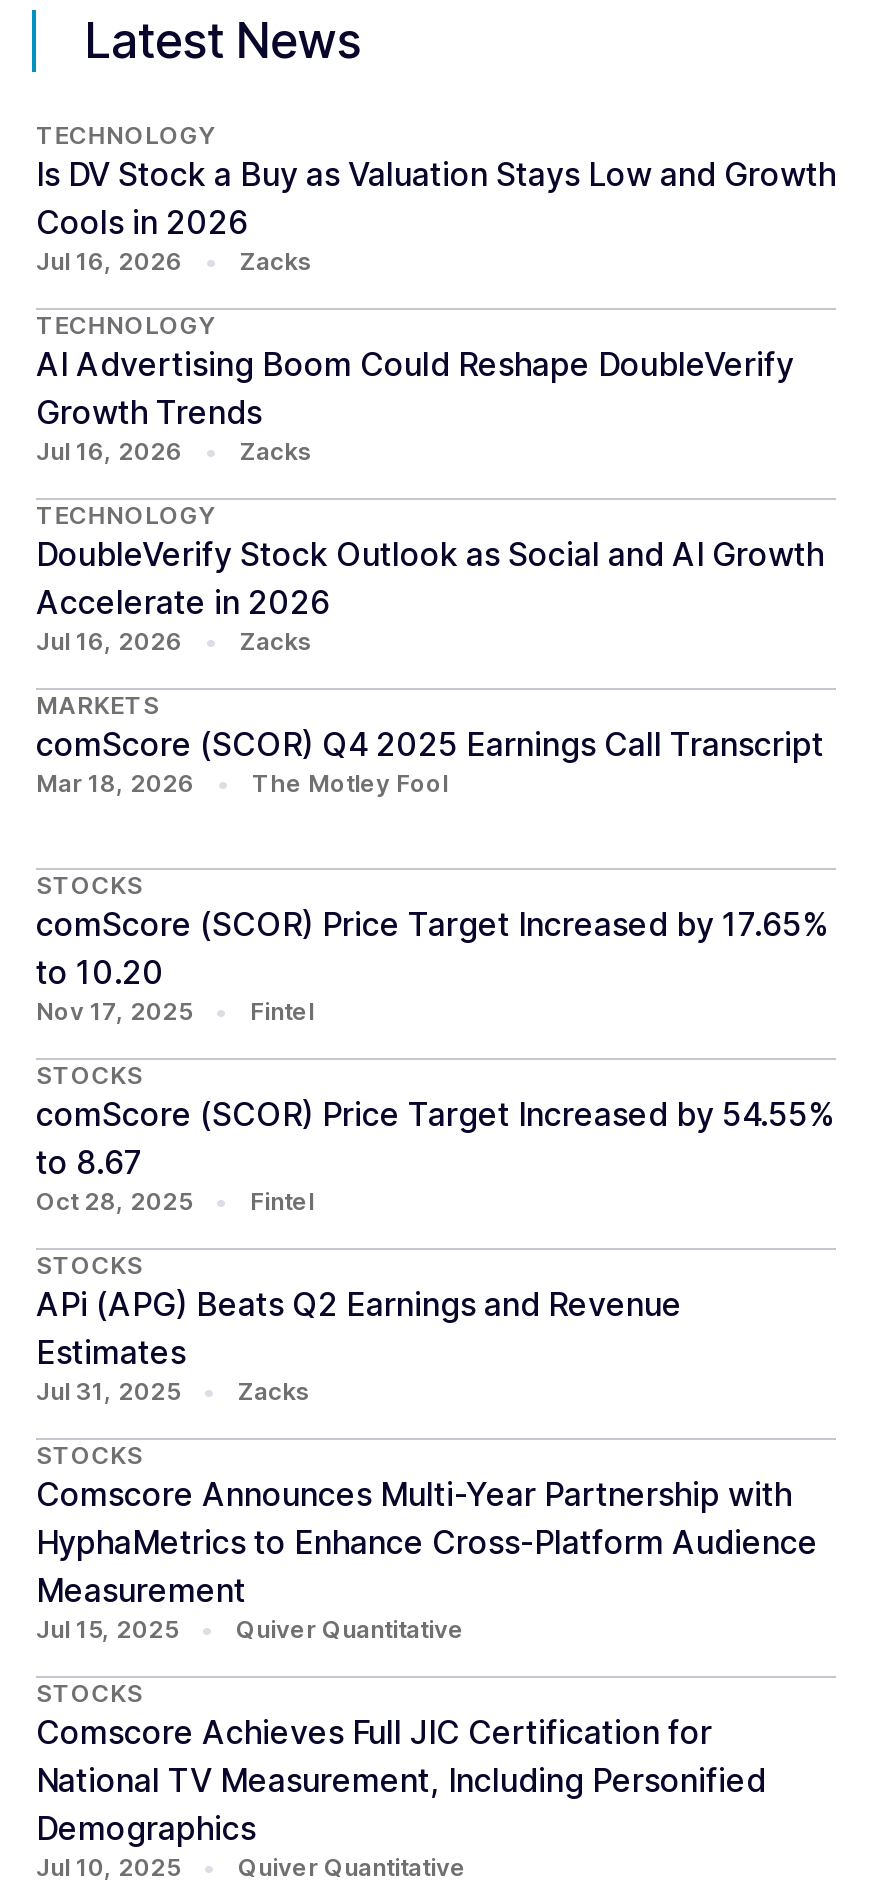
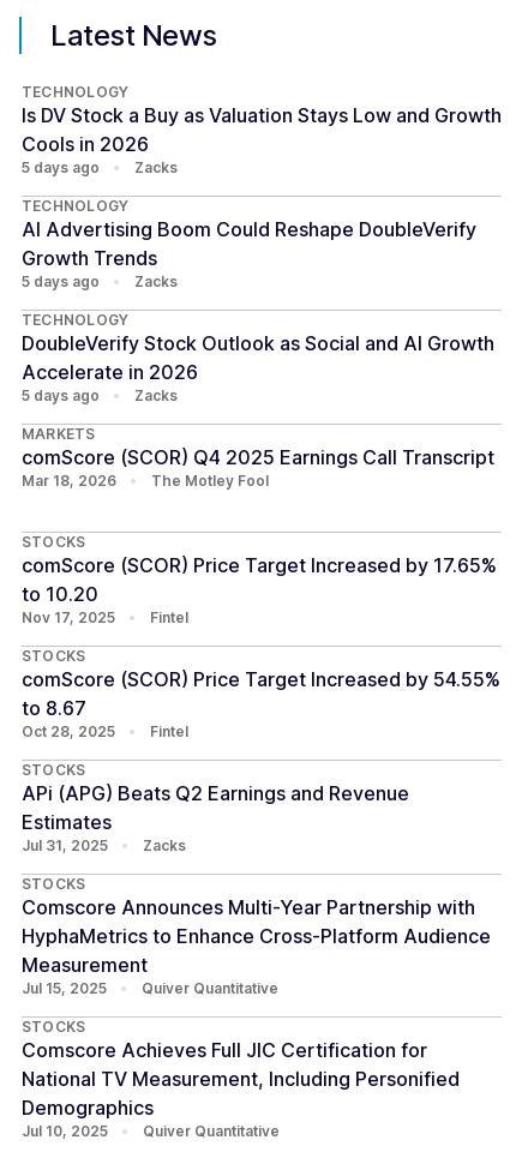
- Jul 16, 2026
+ 5 days ago

- Jul 16, 2026
+ 5 days ago

- Jul 16, 2026
+ 5 days ago
